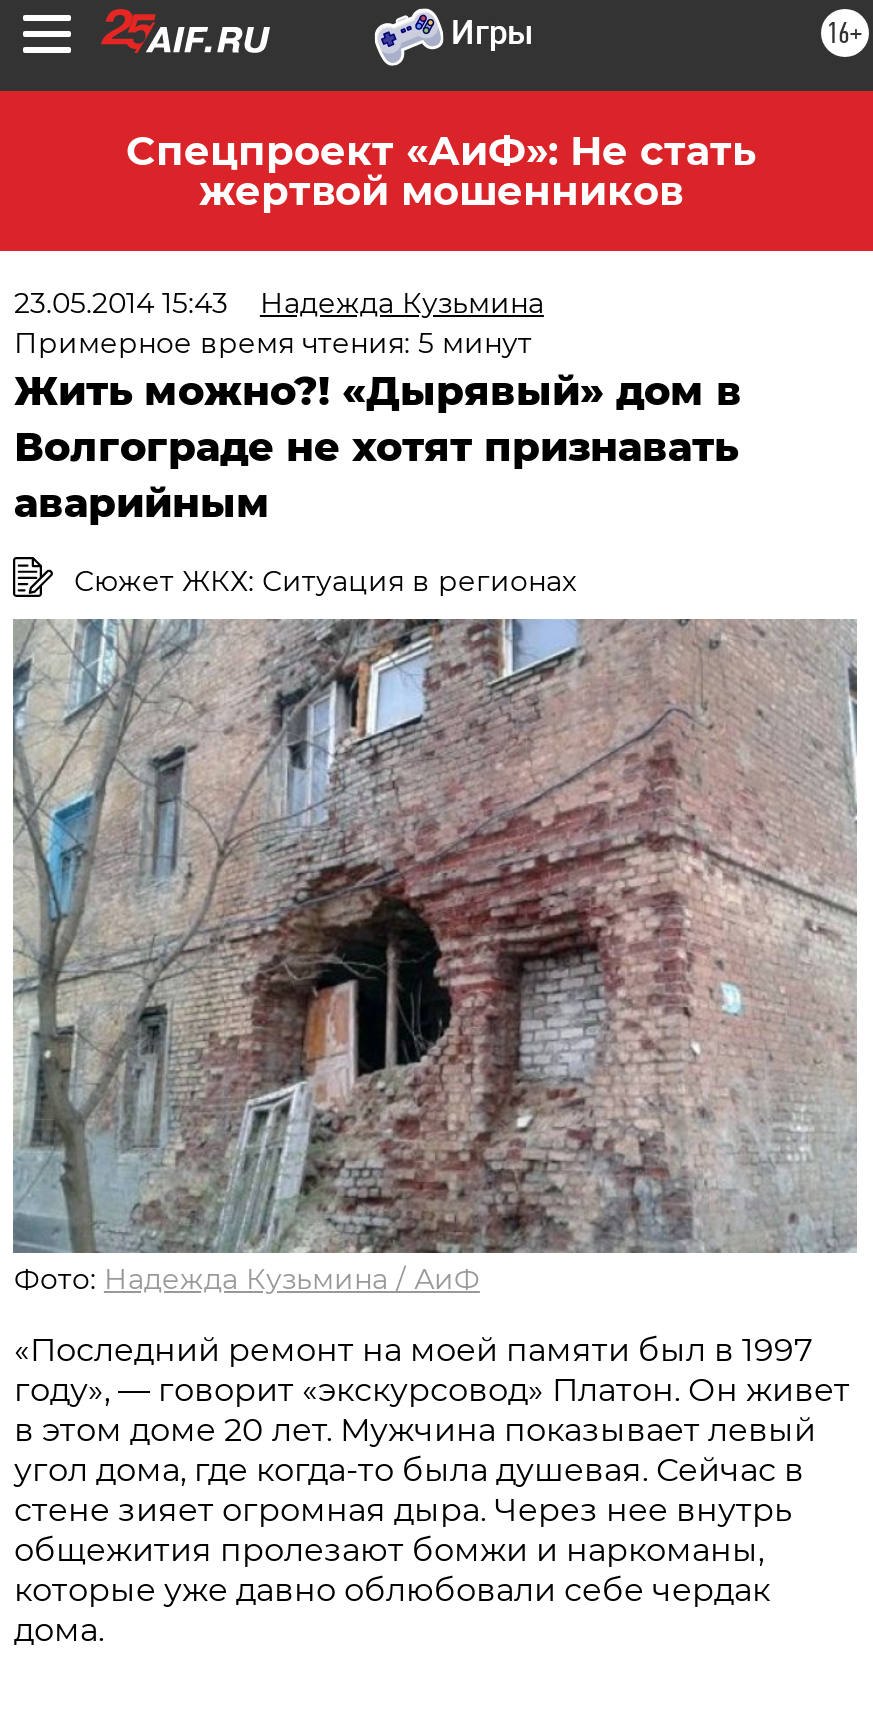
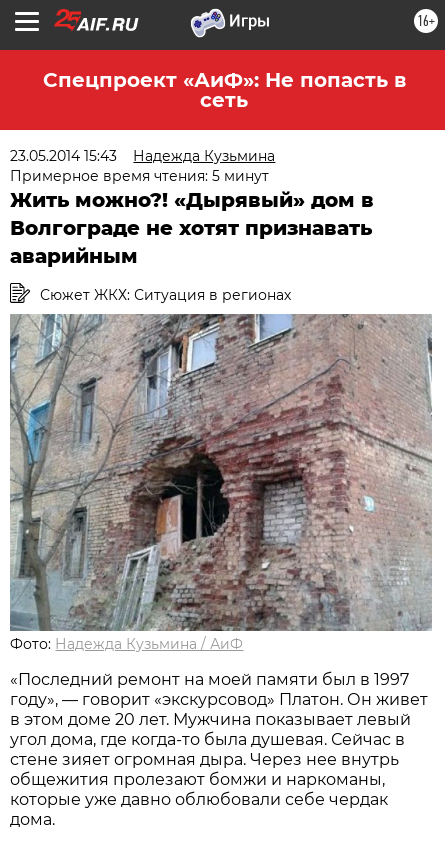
- Спецпроект «АиФ»: Не стать
- жертвой мошенников
+ Спецпроект «АиФ»: Не попасть в
+ сеть
